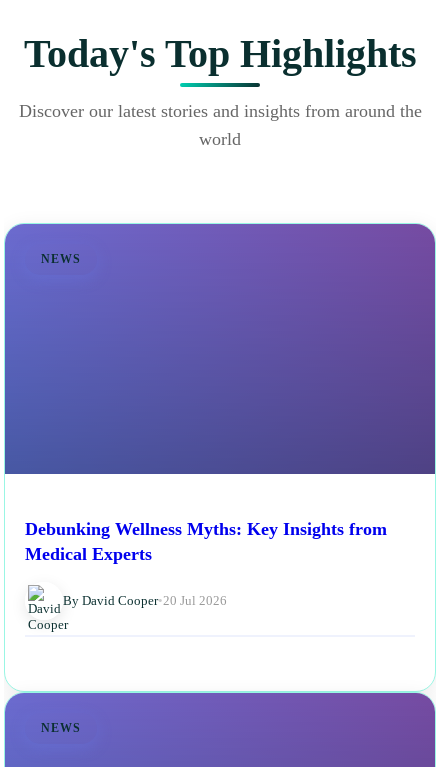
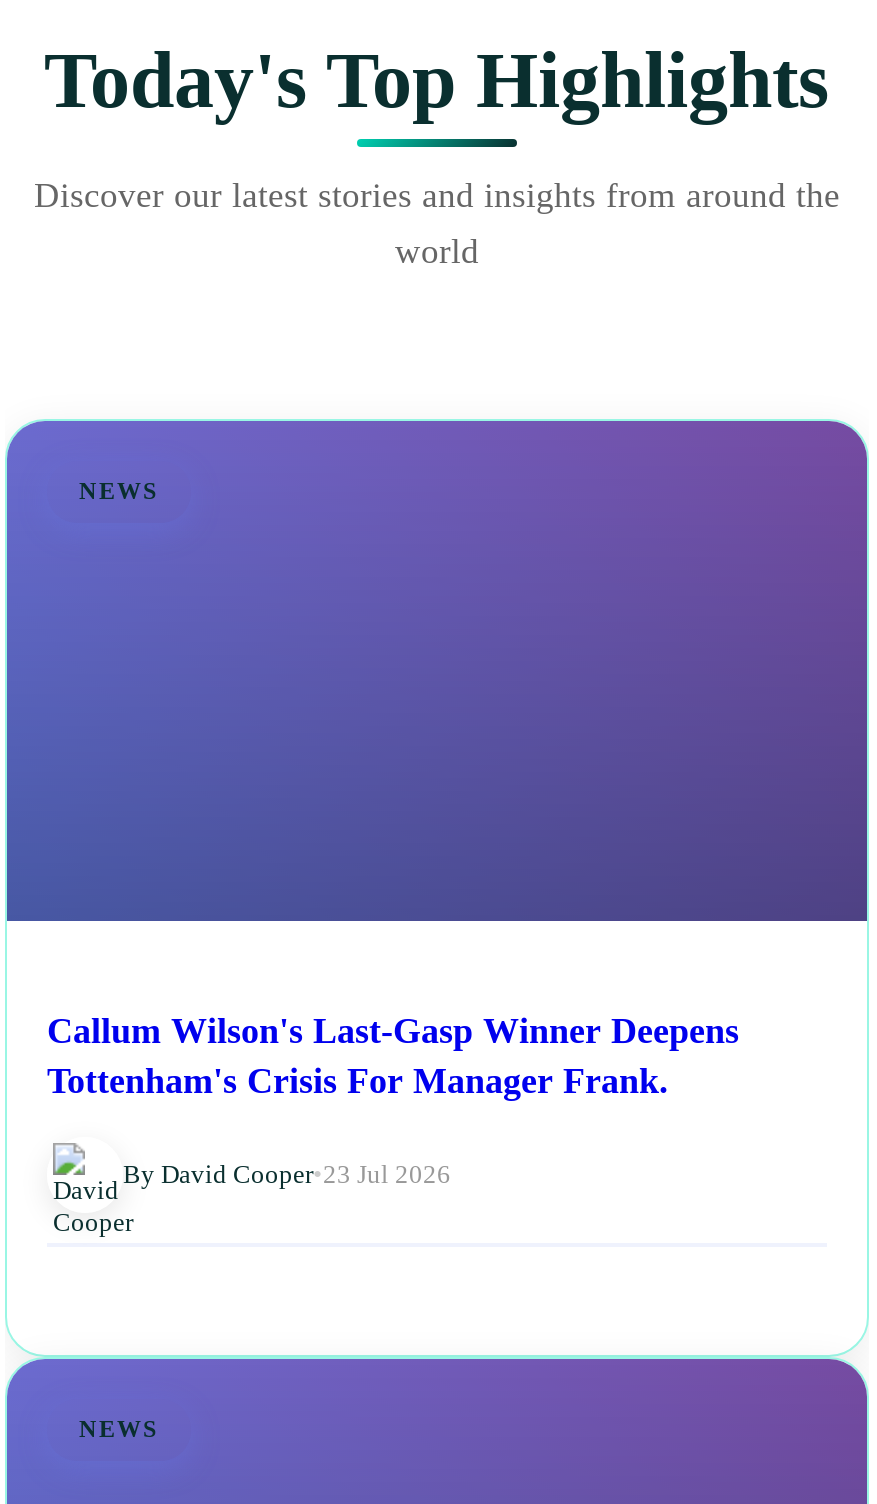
- Debunking Wellness Myths: Key Insights from
- Medical Experts
+ Callum Wilson's Last-Gasp Winner Deepens
+ Tottenham's Crisis For Manager Frank.

- By David Cooper • 20 Jul 2026
+ By David Cooper • 23 Jul 2026
